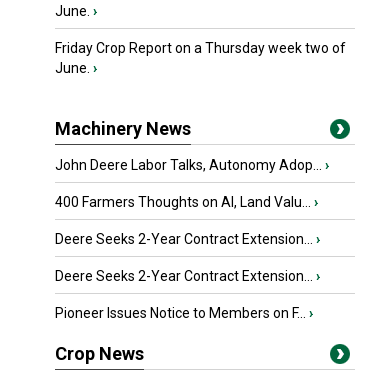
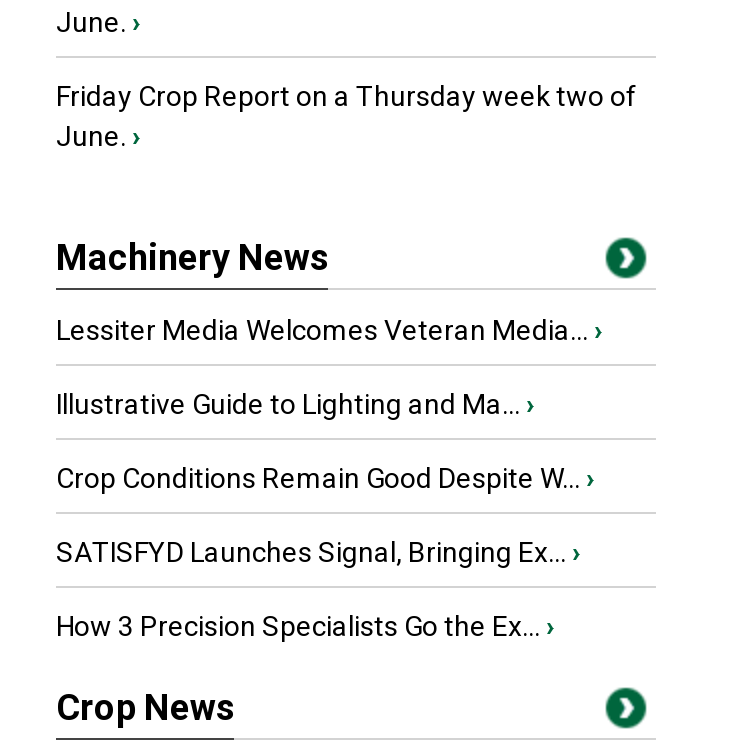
- John Deere Labor Talks, Autonomy Adop... ›
+ Lessiter Media Welcomes Veteran Media... ›

- 400 Farmers Thoughts on AI, Land Valu... ›
+ Illustrative Guide to Lighting and Ma... ›

- Deere Seeks 2-Year Contract Extension... ›
+ Crop Conditions Remain Good Despite W... ›

- Deere Seeks 2-Year Contract Extension... ›
+ SATISFYD Launches Signal, Bringing Ex... ›

- Pioneer Issues Notice to Members on F... ›
+ How 3 Precision Specialists Go the Ex... ›
